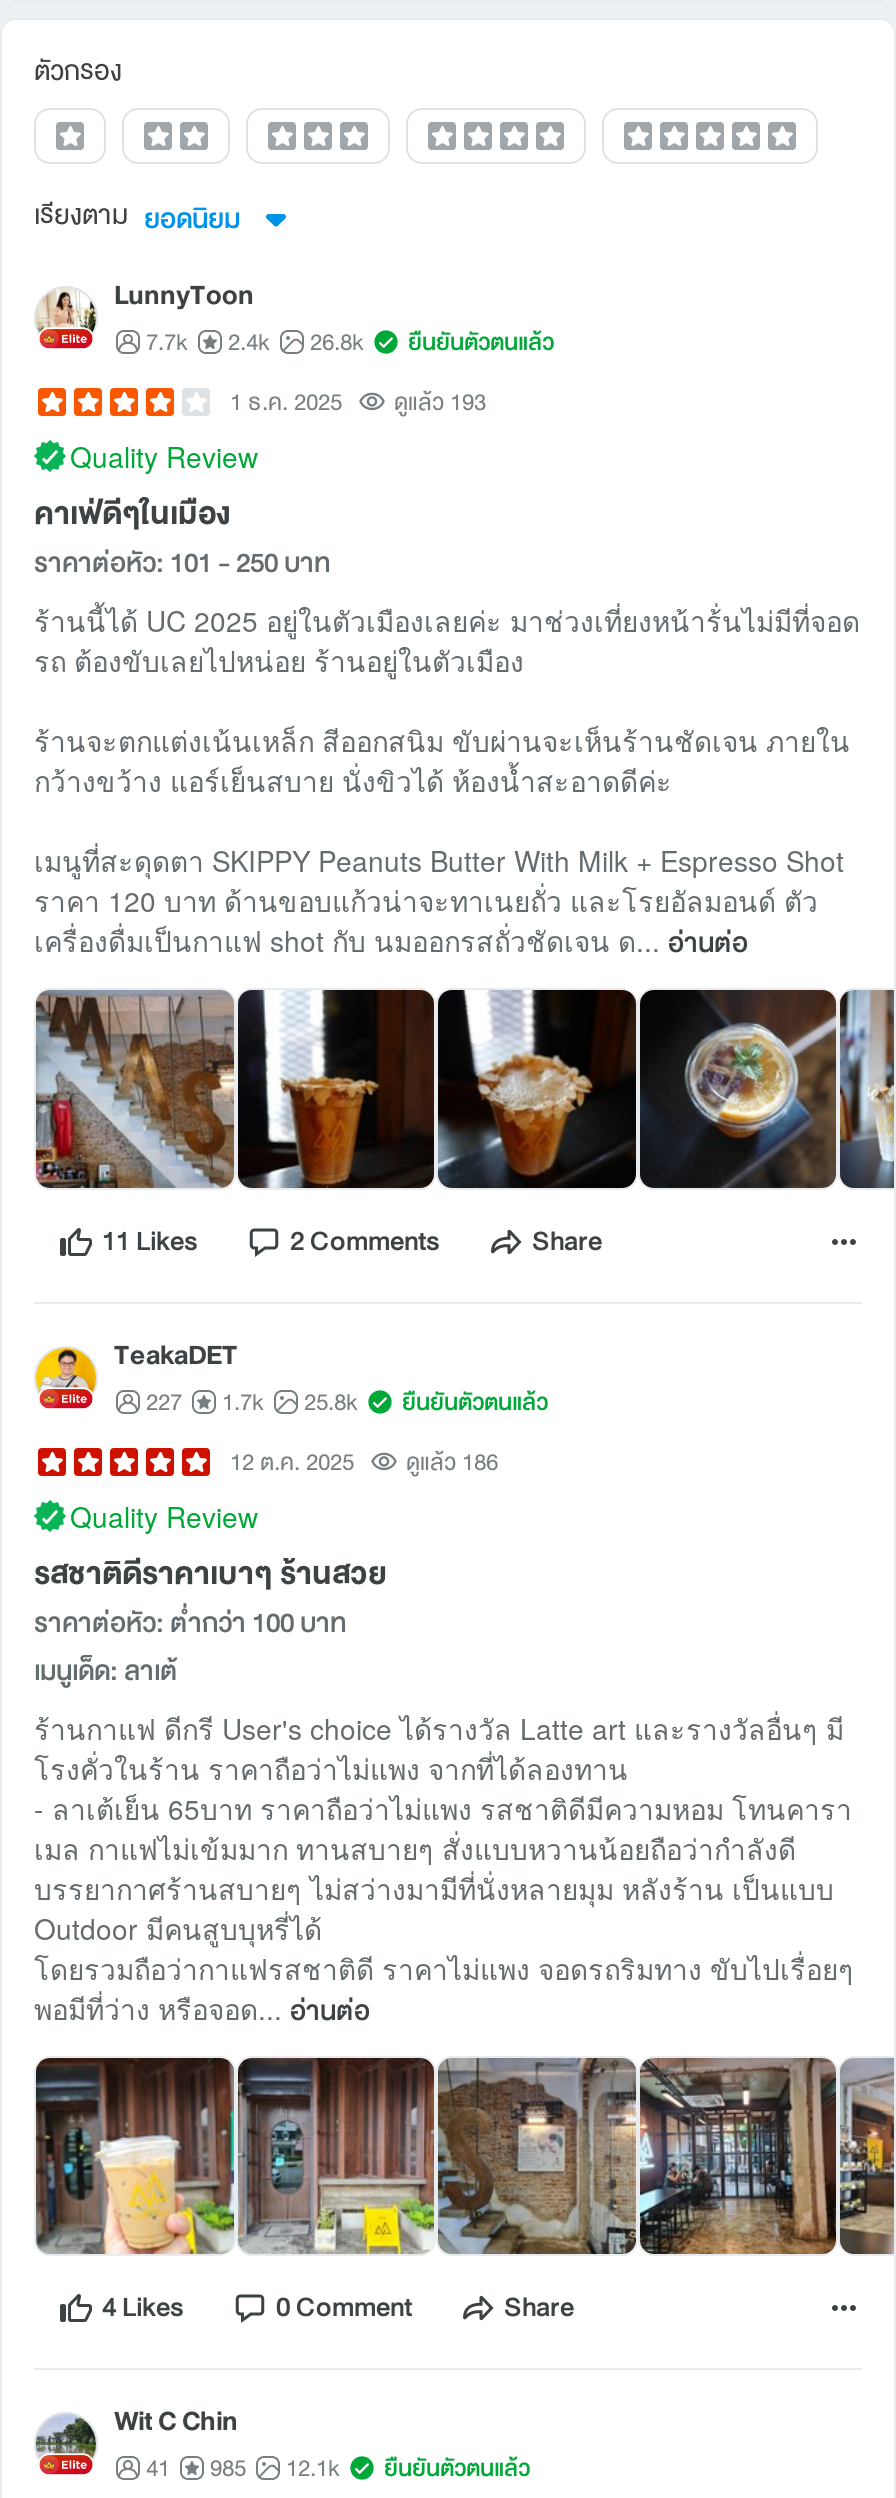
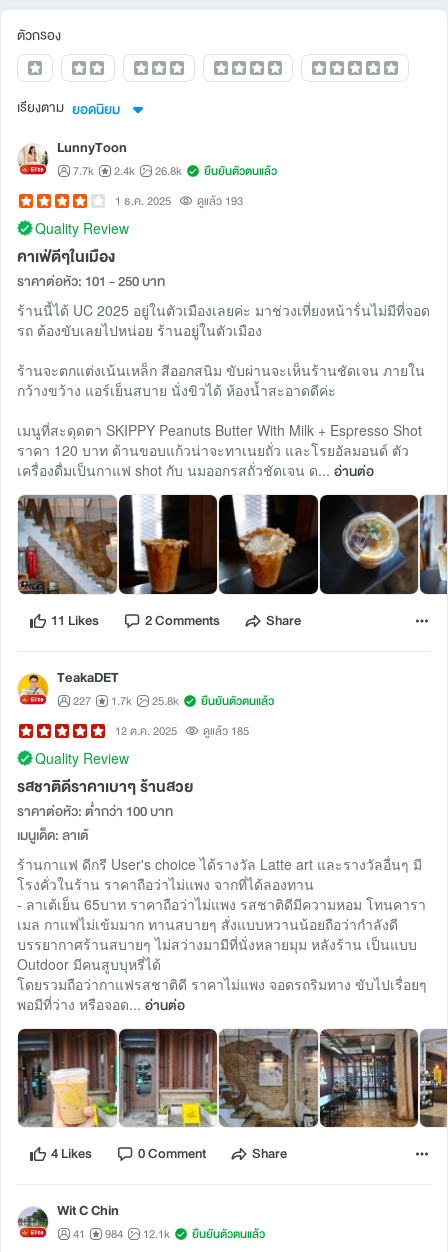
- 12 ต.ค. 2025 ดูแล้ว 186
+ 12 ต.ค. 2025 ดูแล้ว 185

- 41 985 12.1k ยืนยันตัวตนแล้ว
+ 41 984 12.1k ยืนยันตัวตนแล้ว
